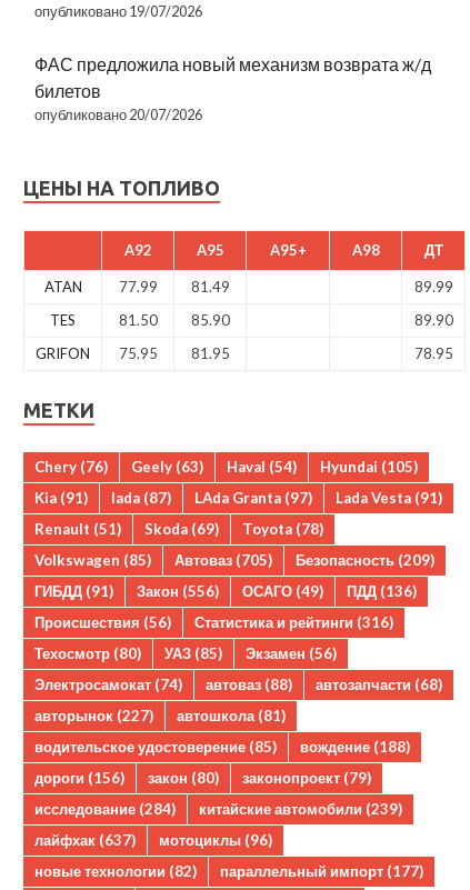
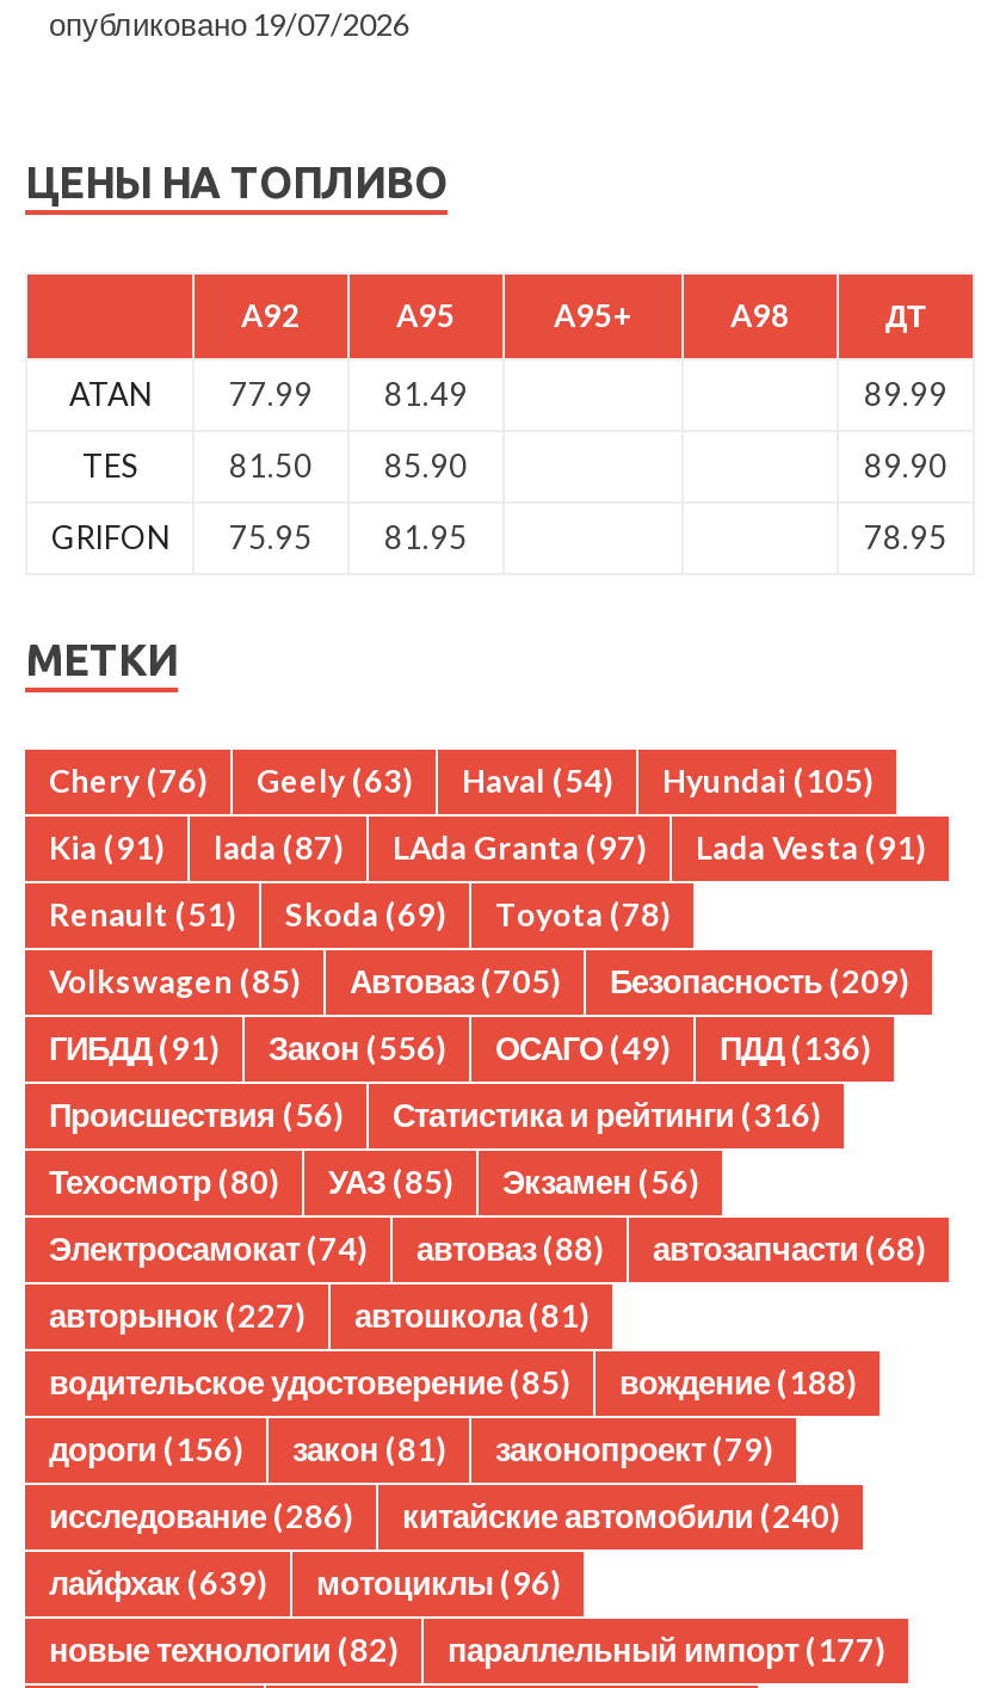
- ФАС предложила новый механизм возврата ж/д
- билетов
- опубликовано 20/07/2026

- дороги (156) закон (80) законопроект (79)
+ дороги (156) закон (81) законопроект (79)

- исследование (284)
+ исследование (286)

- китайские автомобили (239)
+ китайские автомобили (240)

- лайфхак (637) мотоциклы (96)
+ лайфхак (639) мотоциклы (96)
